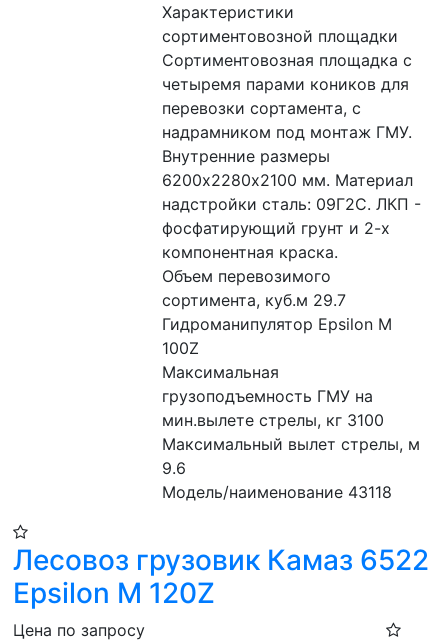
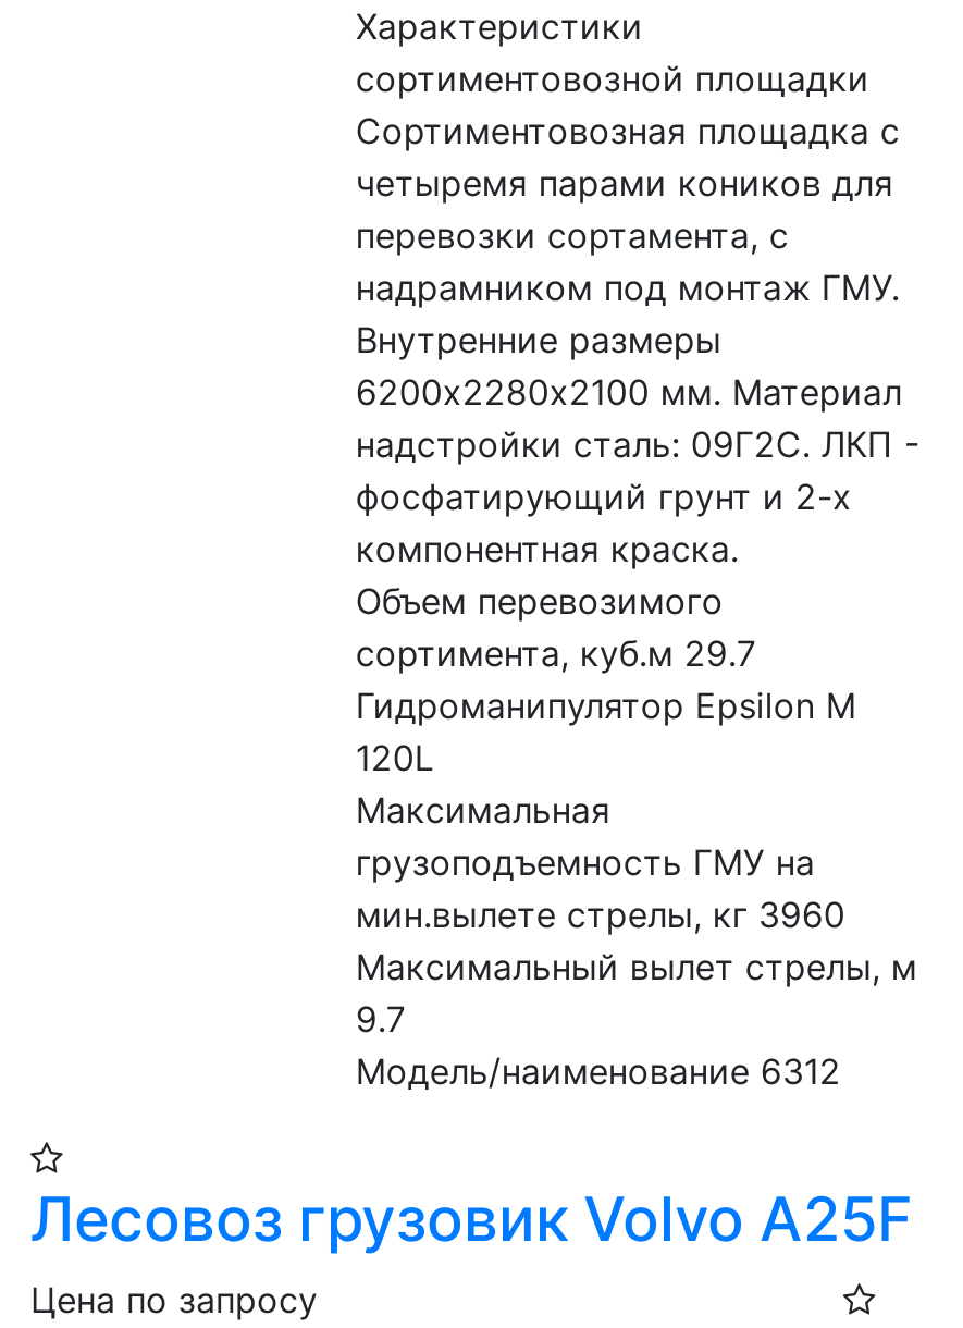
- 100Z
+ 120L

- мин.вылете стрелы, кг 3100
+ мин.вылете стрелы, кг 3960

- 9.6
- Модель/наименование 43118
+ 9.7
+ Модель/наименование 6312

- Лесовоз грузовик Камаз 6522
- Epsilon M 120Z
+ Лесовоз грузовик Volvo A25F
